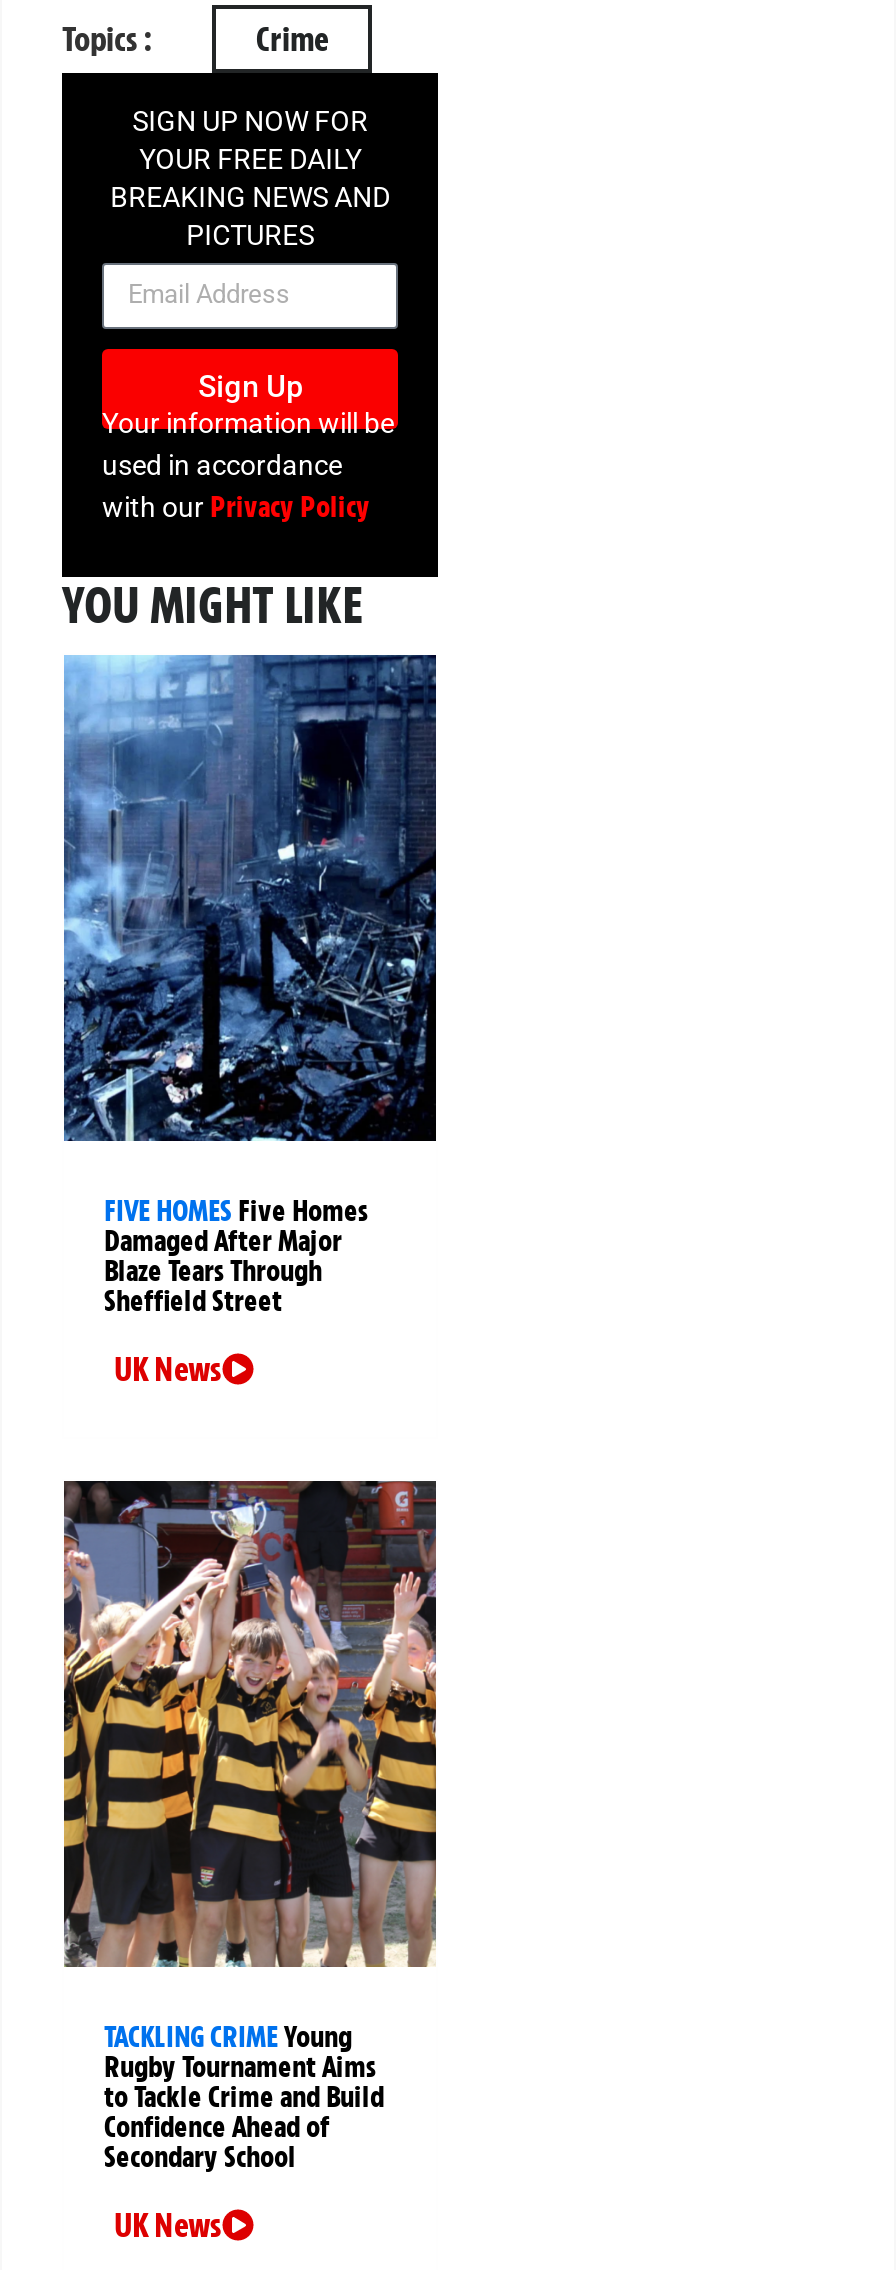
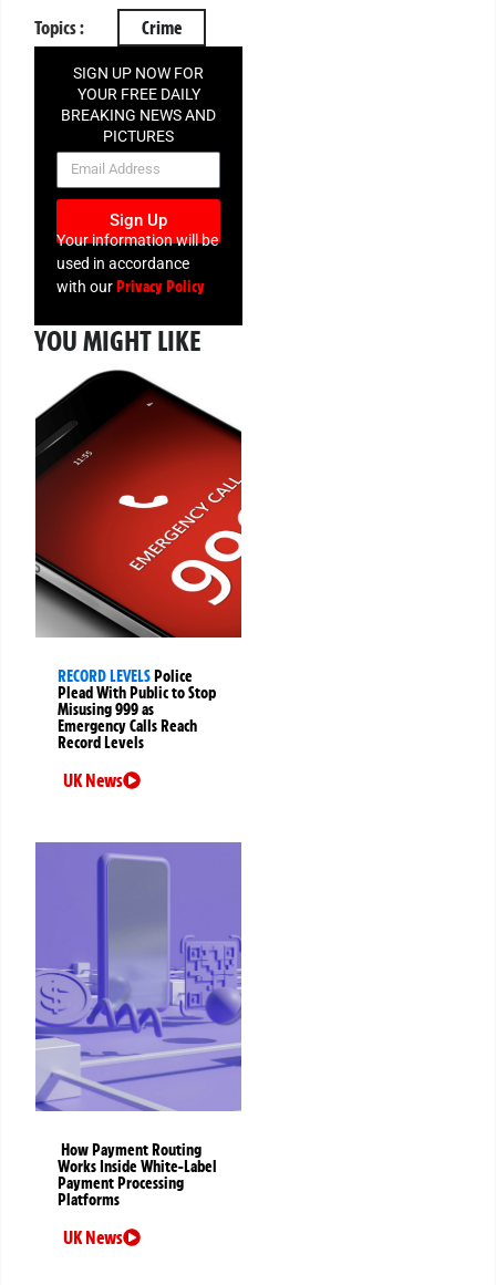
- [image]
- FIVE HOMES Five Homes
- Damaged After Major
- Blaze Tears Through
- Sheffield Street
+ [image]
+ RECORD LEVELS Police
+ Plead With Public to Stop
+ Misusing 999 as
+ Emergency Calls Reach
+ Record Levels

- [image]
- TACKLING CRIME Young
- Rugby Tournament Aims
- to Tackle Crime and Build
- Confidence Ahead of
- Secondary School
+ [image]
+ How Payment Routing
+ Works Inside White-Label
+ Payment Processing
+ Platforms
